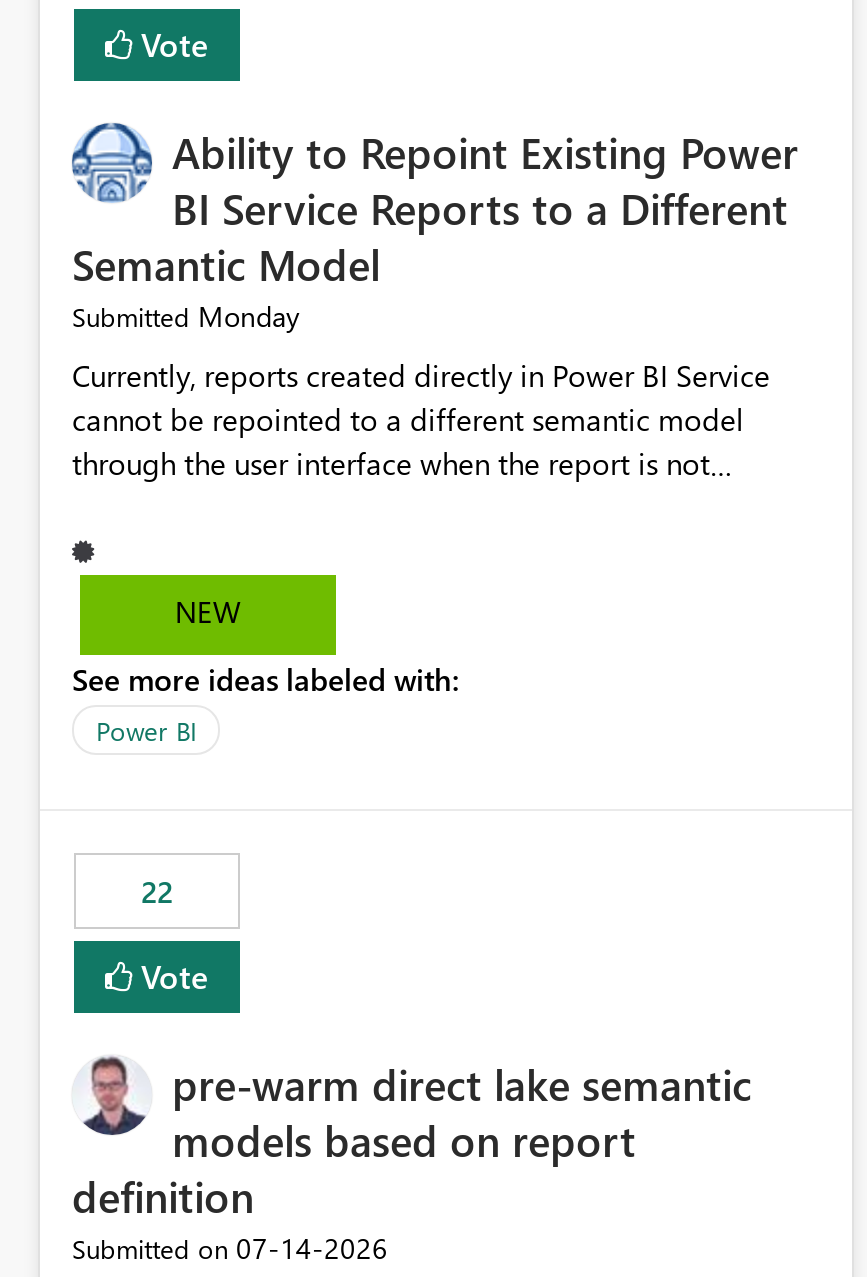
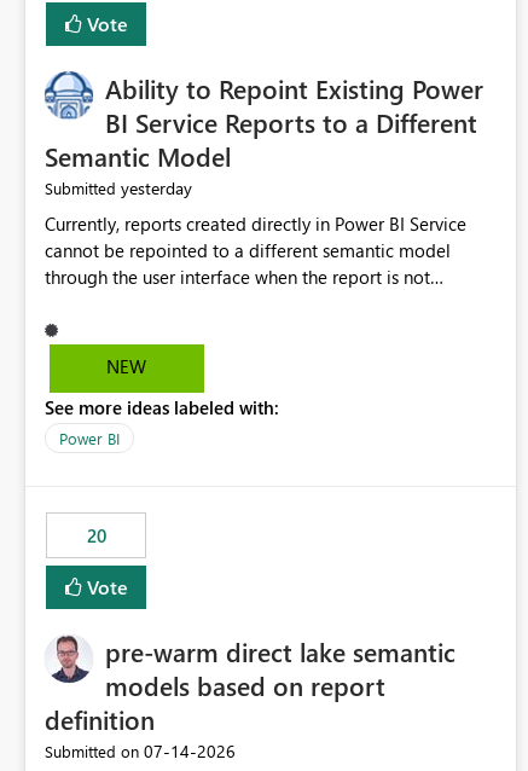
- Submitted Monday
+ Submitted yesterday

- 22
+ 20
